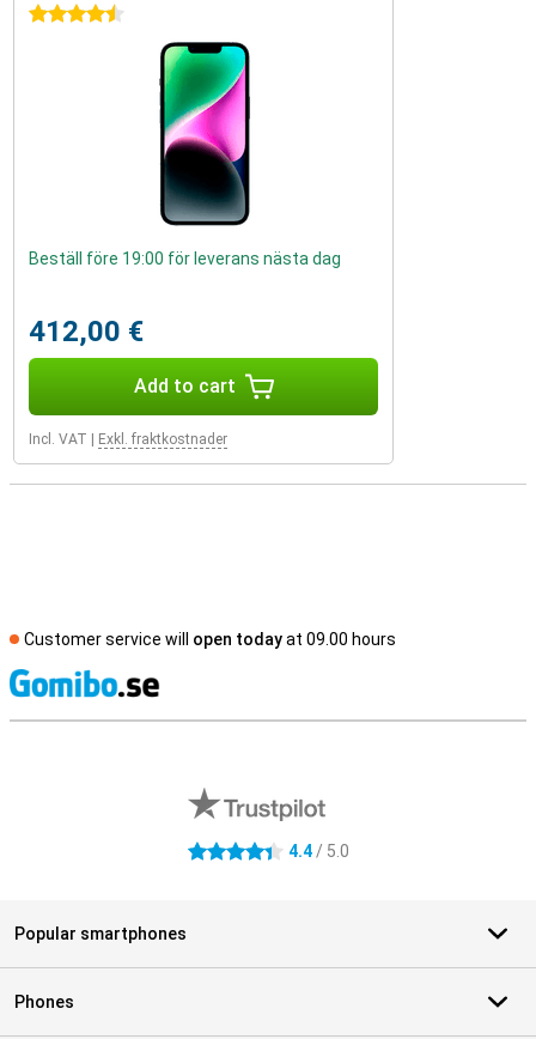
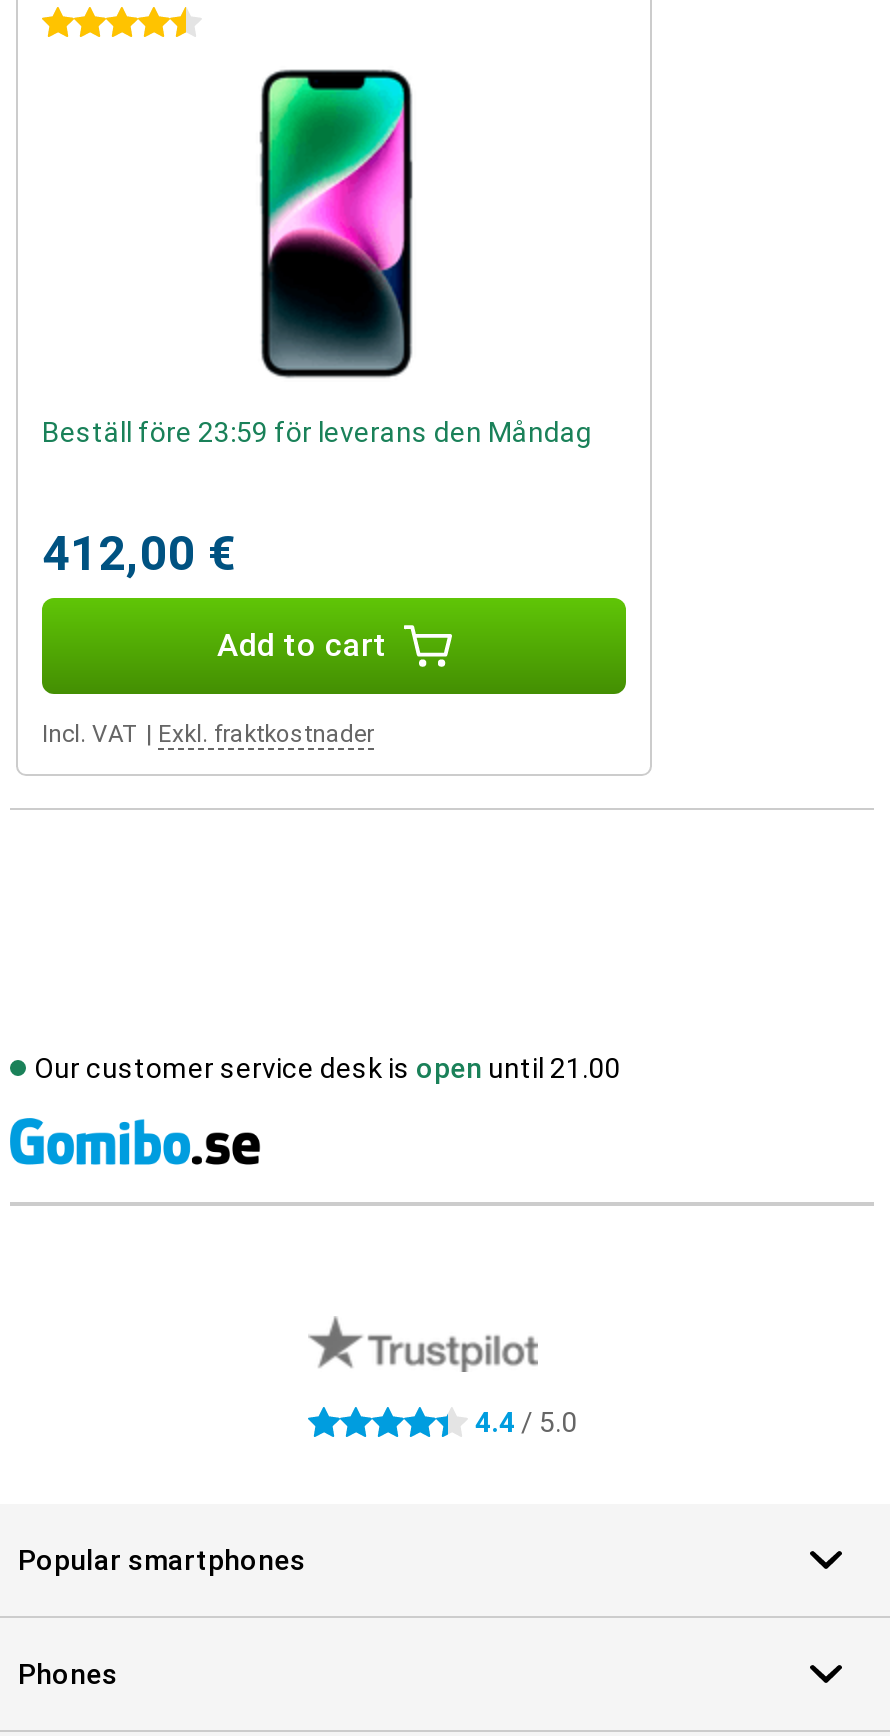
- Beställ före 19:00 för leverans nästa dag
+ Beställ före 23:59 för leverans den Måndag

- Customer service will open today at 09.00 hours
+ Our customer service desk is open until 21.00
